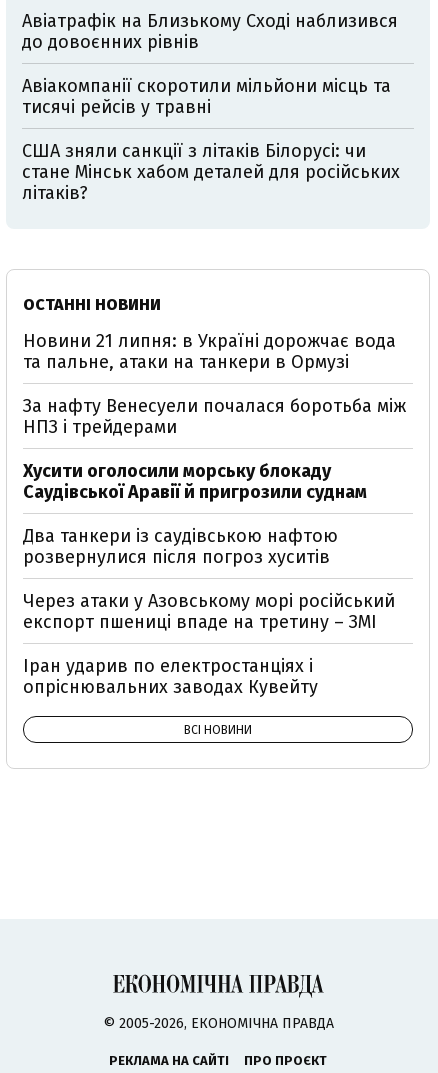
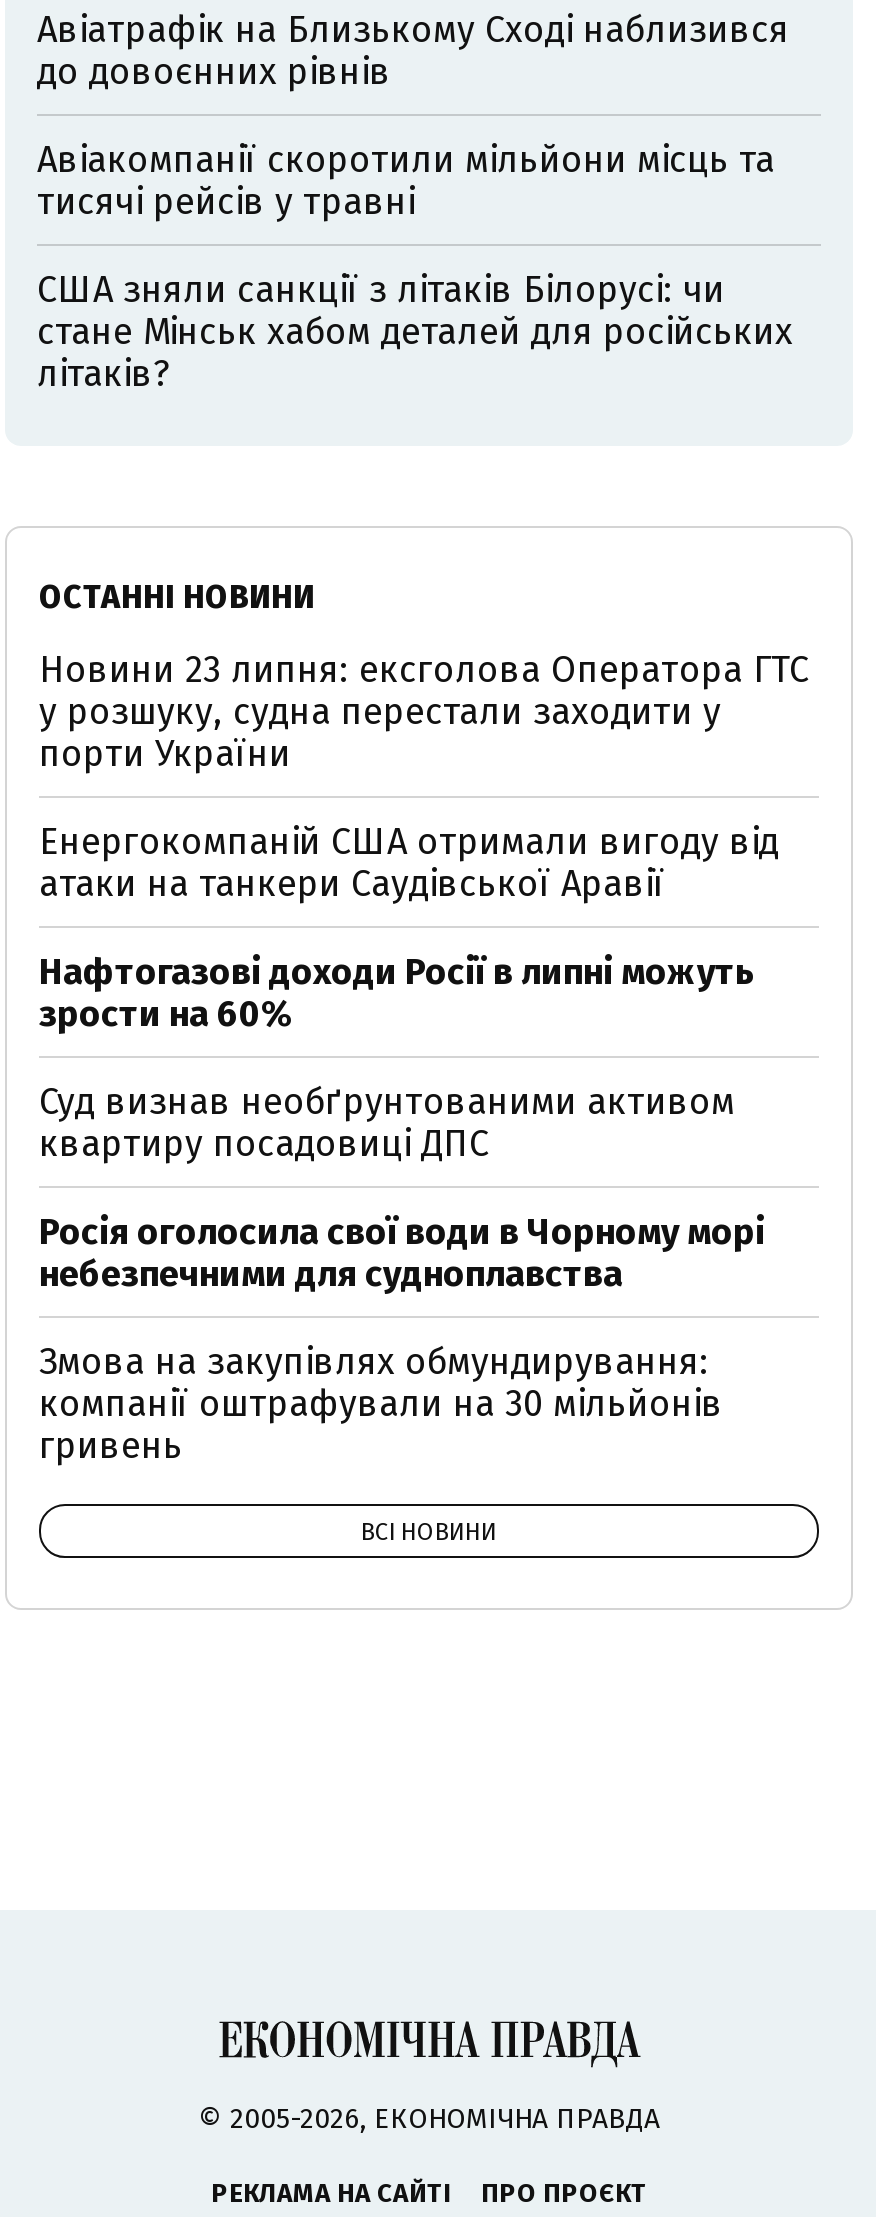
- Новини 21 липня: в Україні дорожчає вода
- та пальне, атаки на танкери в Ормузі
+ Новини 23 липня: ексголова Оператора ГТС
+ у розшуку, судна перестали заходити у
+ порти України

- За нафту Венесуели почалася боротьба між
- НПЗ і трейдерами
+ Енергокомпаній США отримали вигоду від
+ атаки на танкери Саудівської Аравії

- Хусити оголосили морську блокаду
- Саудівської Аравії й пригрозили суднам
+ Нафтогазові доходи Росії в липні можуть
+ зрости на 60%

- Два танкери із саудівською нафтою
- розвернулися після погроз хуситів
+ Суд визнав необґрунтованими активом
+ квартиру посадовиці ДПС

- Через атаки у Азовському морі російський
- експорт пшениці впаде на третину – ЗМІ
+ Росія оголосила свої води в Чорному морі
+ небезпечними для судноплавства

- Іран ударив по електростанціях і
- опріснювальних заводах Кувейту
+ Змова на закупівлях обмундирування:
+ компанії оштрафували на 30 мільйонів
+ гривень
